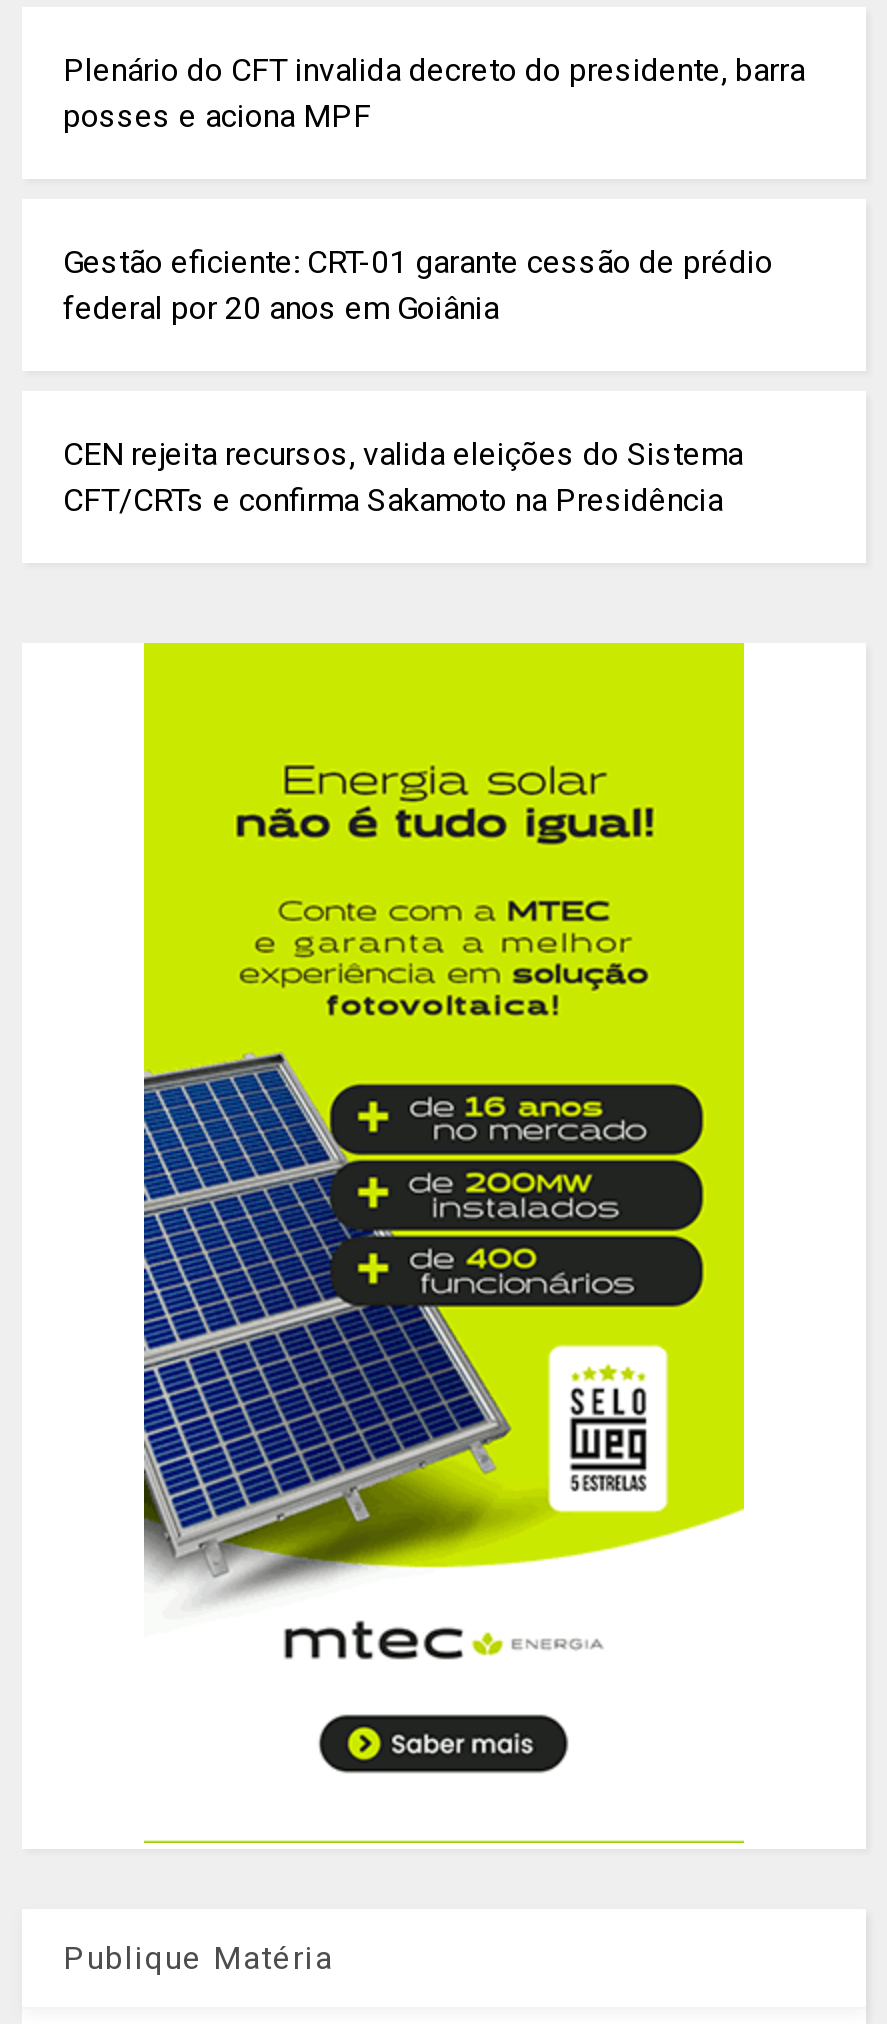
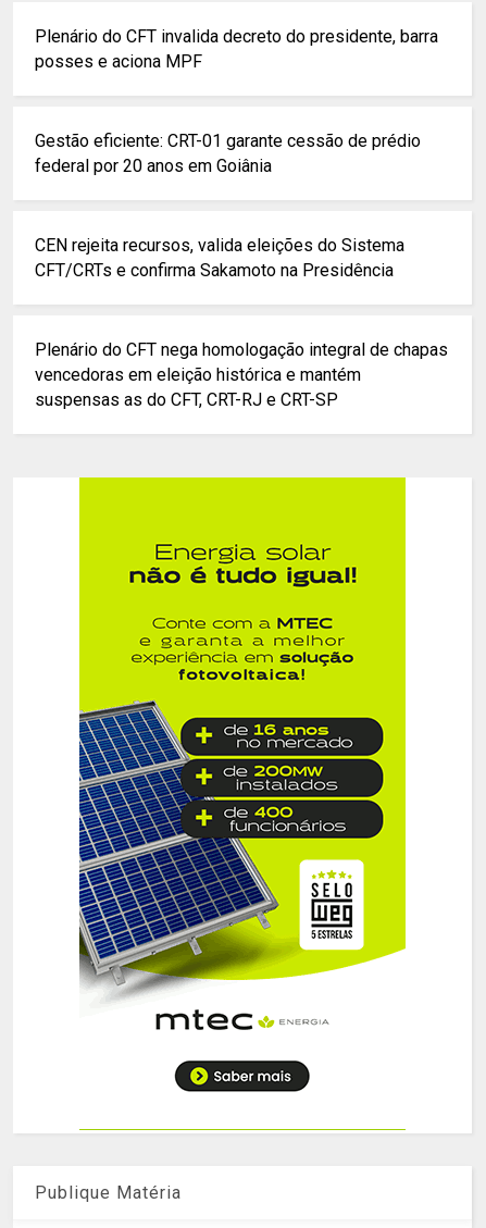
+ Plenário do CFT nega homologação integral de chapas
+ vencedoras em eleição histórica e mantém
+ suspensas as do CFT, CRT-RJ e CRT-SP
